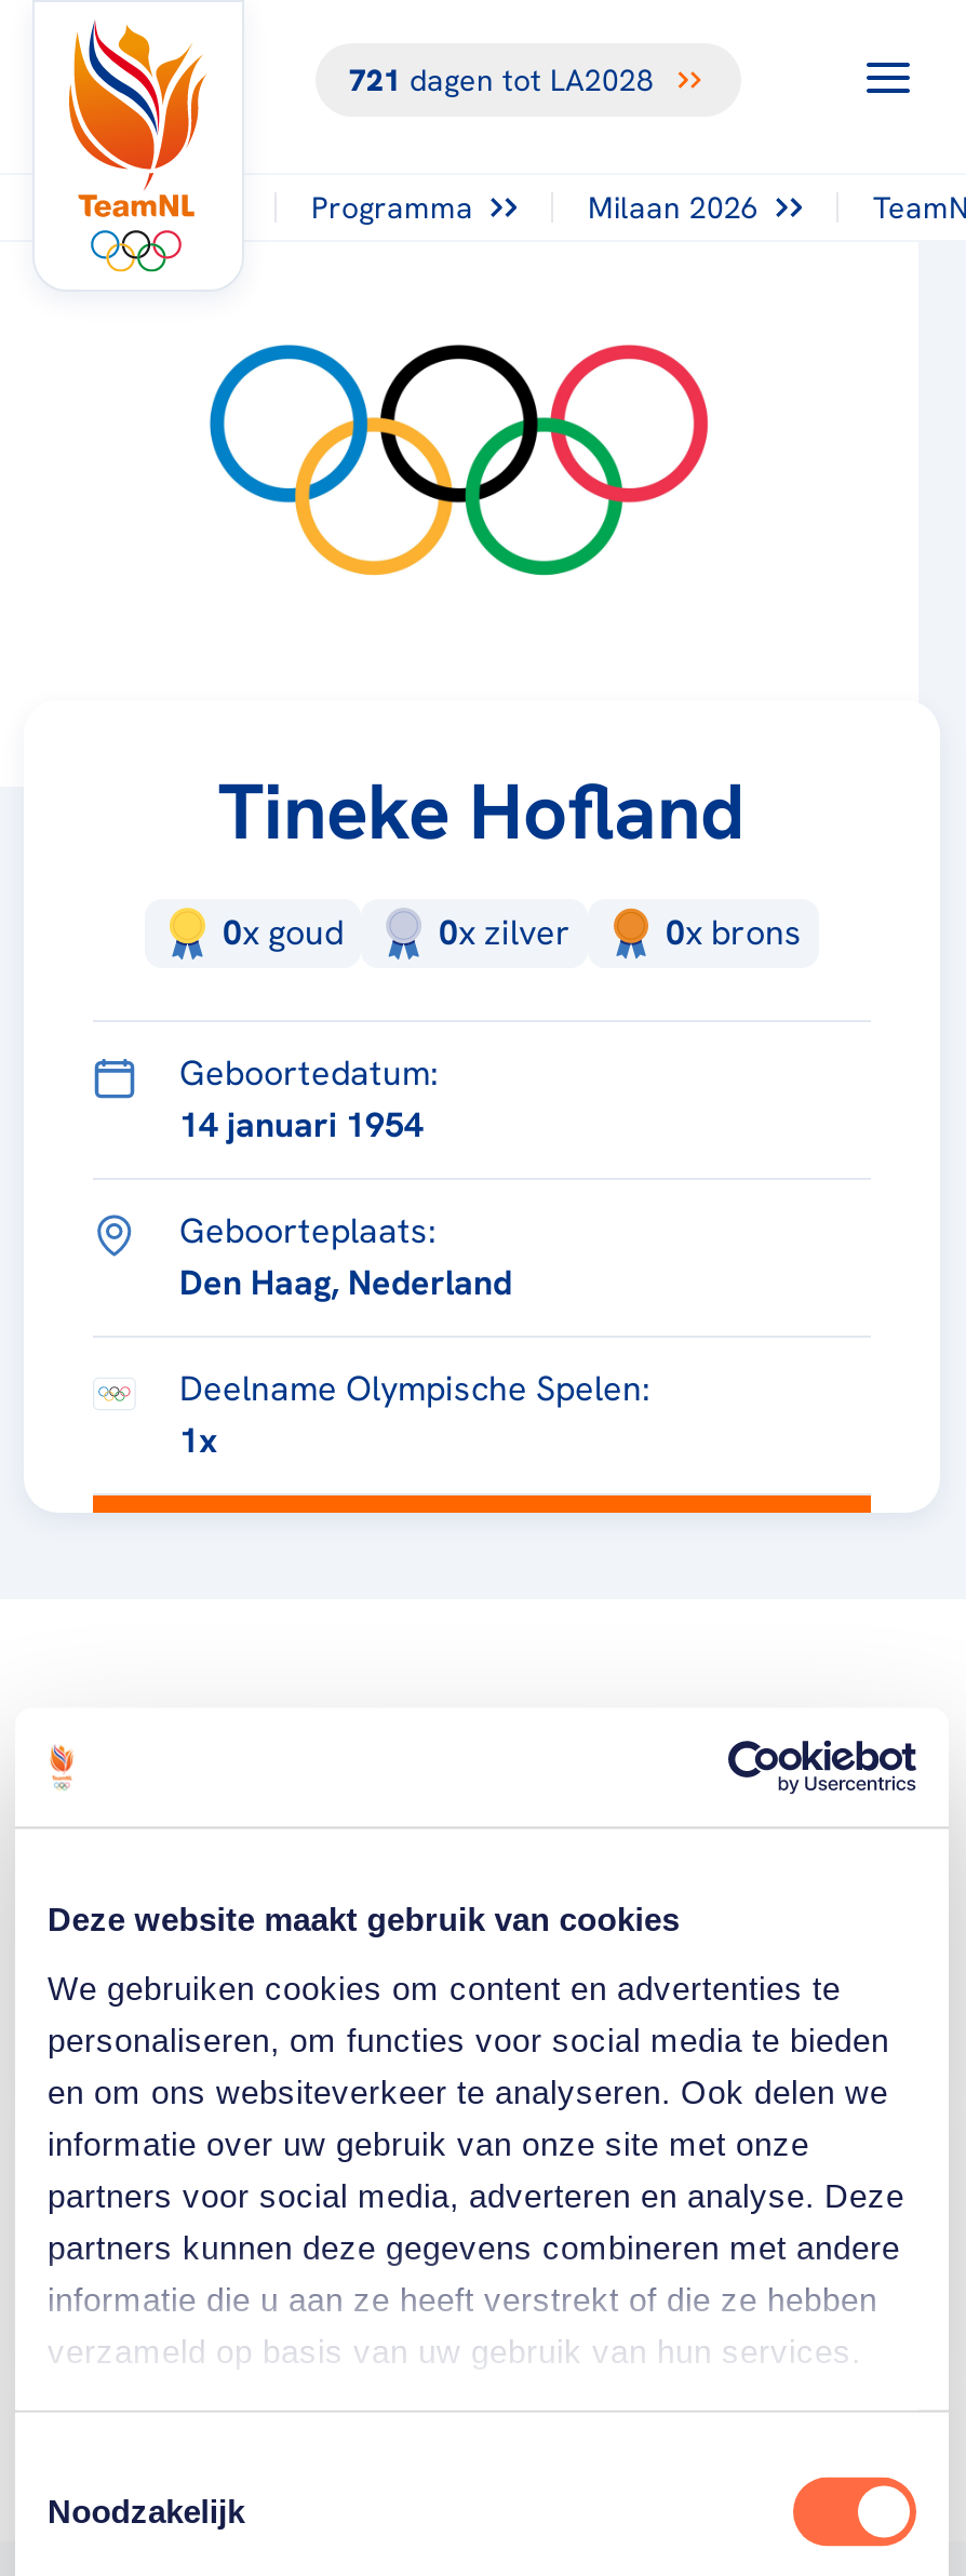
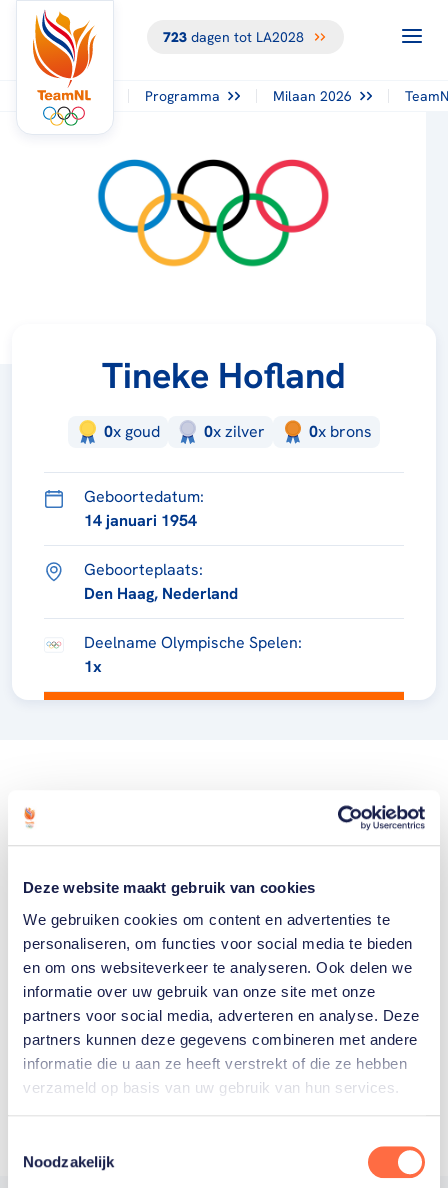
- 721 dagen tot LA2028
+ 723 dagen tot LA2028
